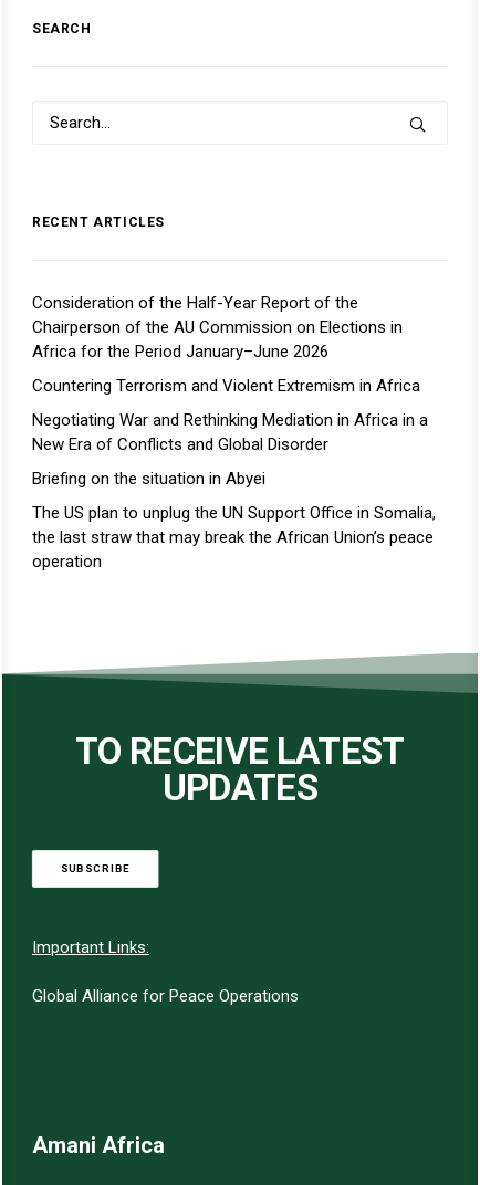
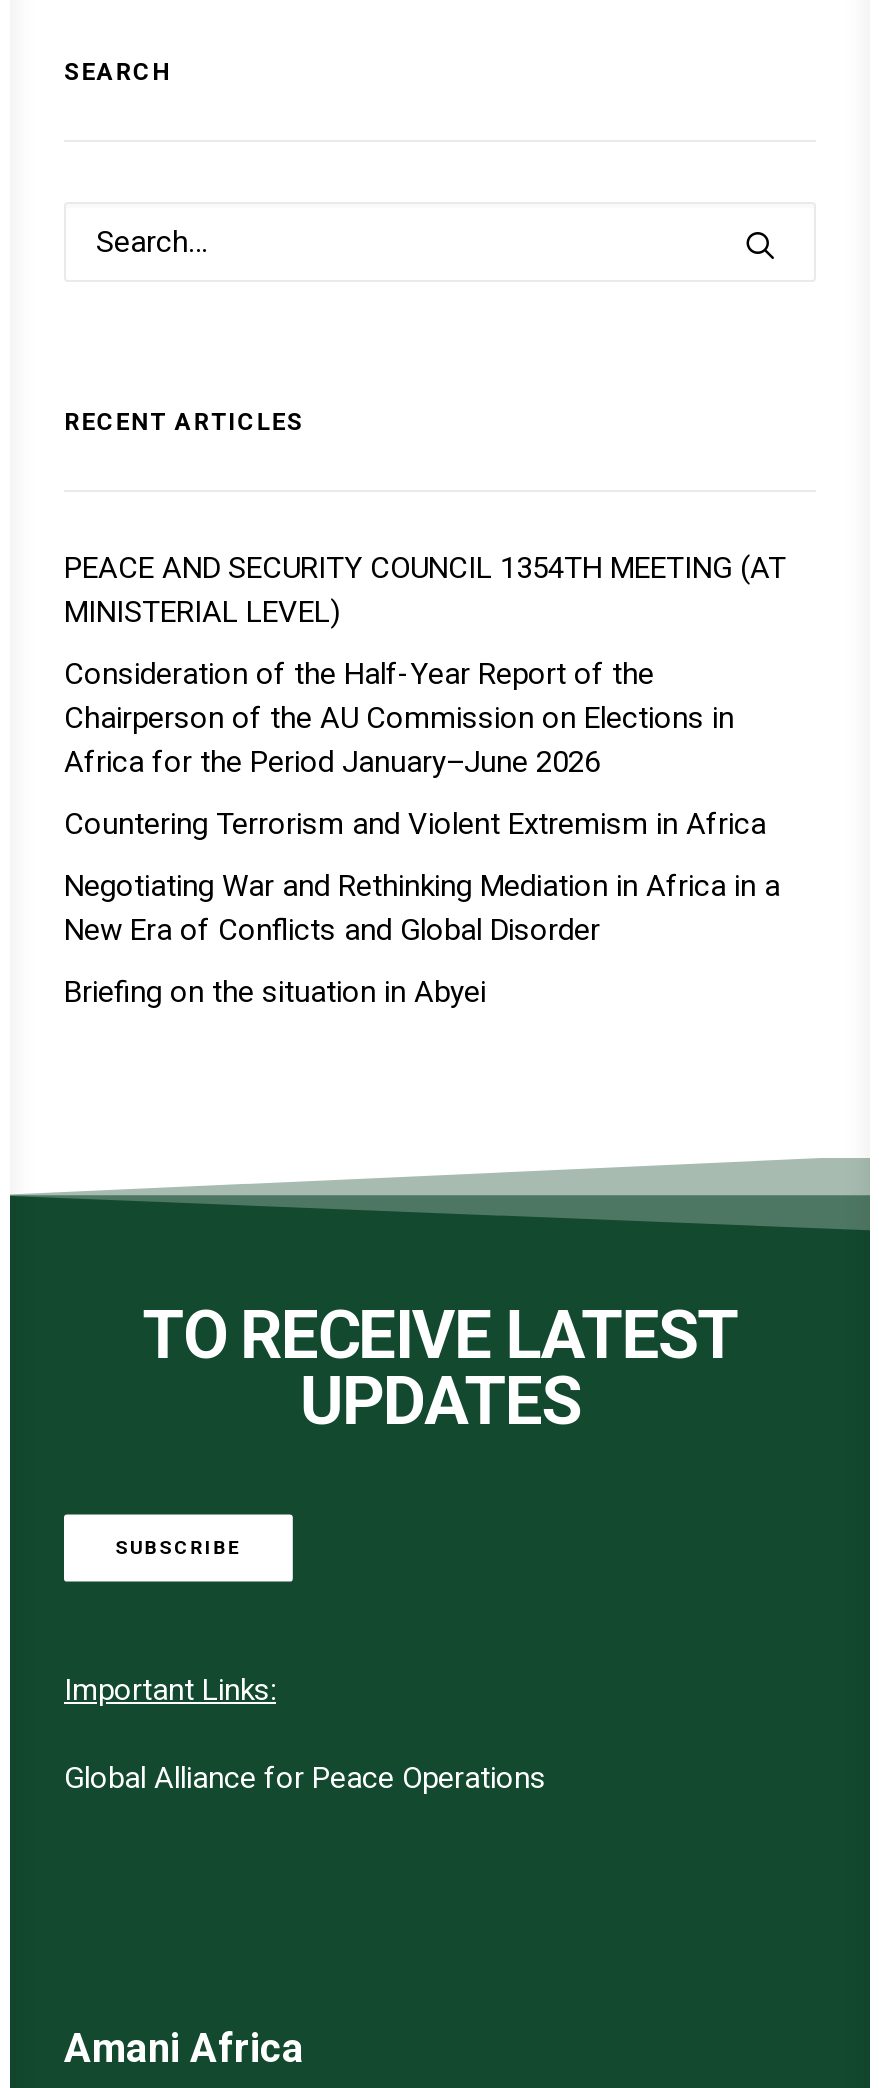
+ PEACE AND SECURITY COUNCIL 1354TH MEETING (AT
+ MINISTERIAL LEVEL)

moved down: Consideration of the Half-Year Report of the | Chairperson of the AU Commission on Elections in | Africa for the Period January–June 2026 | Countering Terrorism and Violent Extremism in Africa | Negotiating War and Rethinking Mediation in Africa in a | New Era of Conflicts and Global Disorder | Briefing on the situation in Abyei

- The US plan to unplug the UN Support Office in Somalia,
- the last straw that may break the African Union’s peace
- operation
